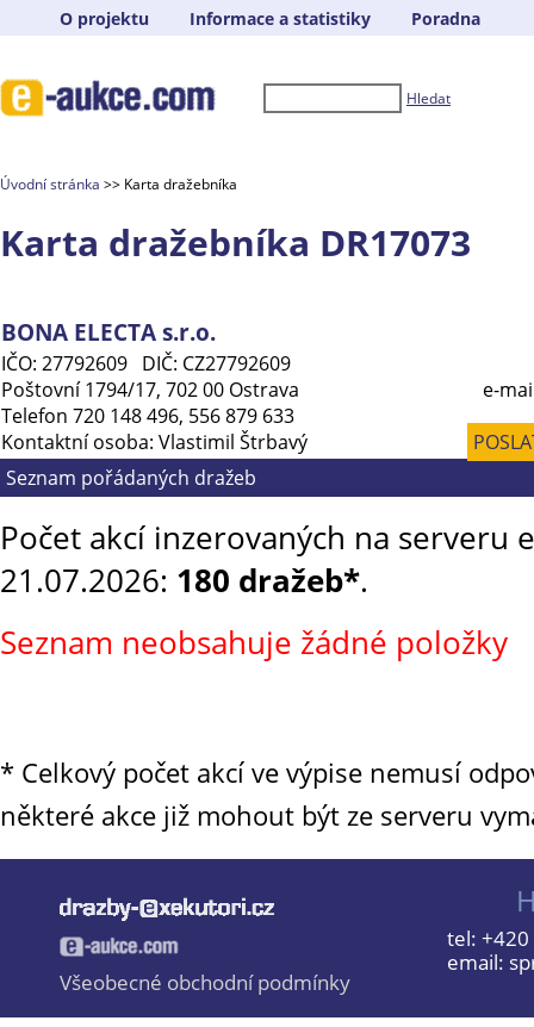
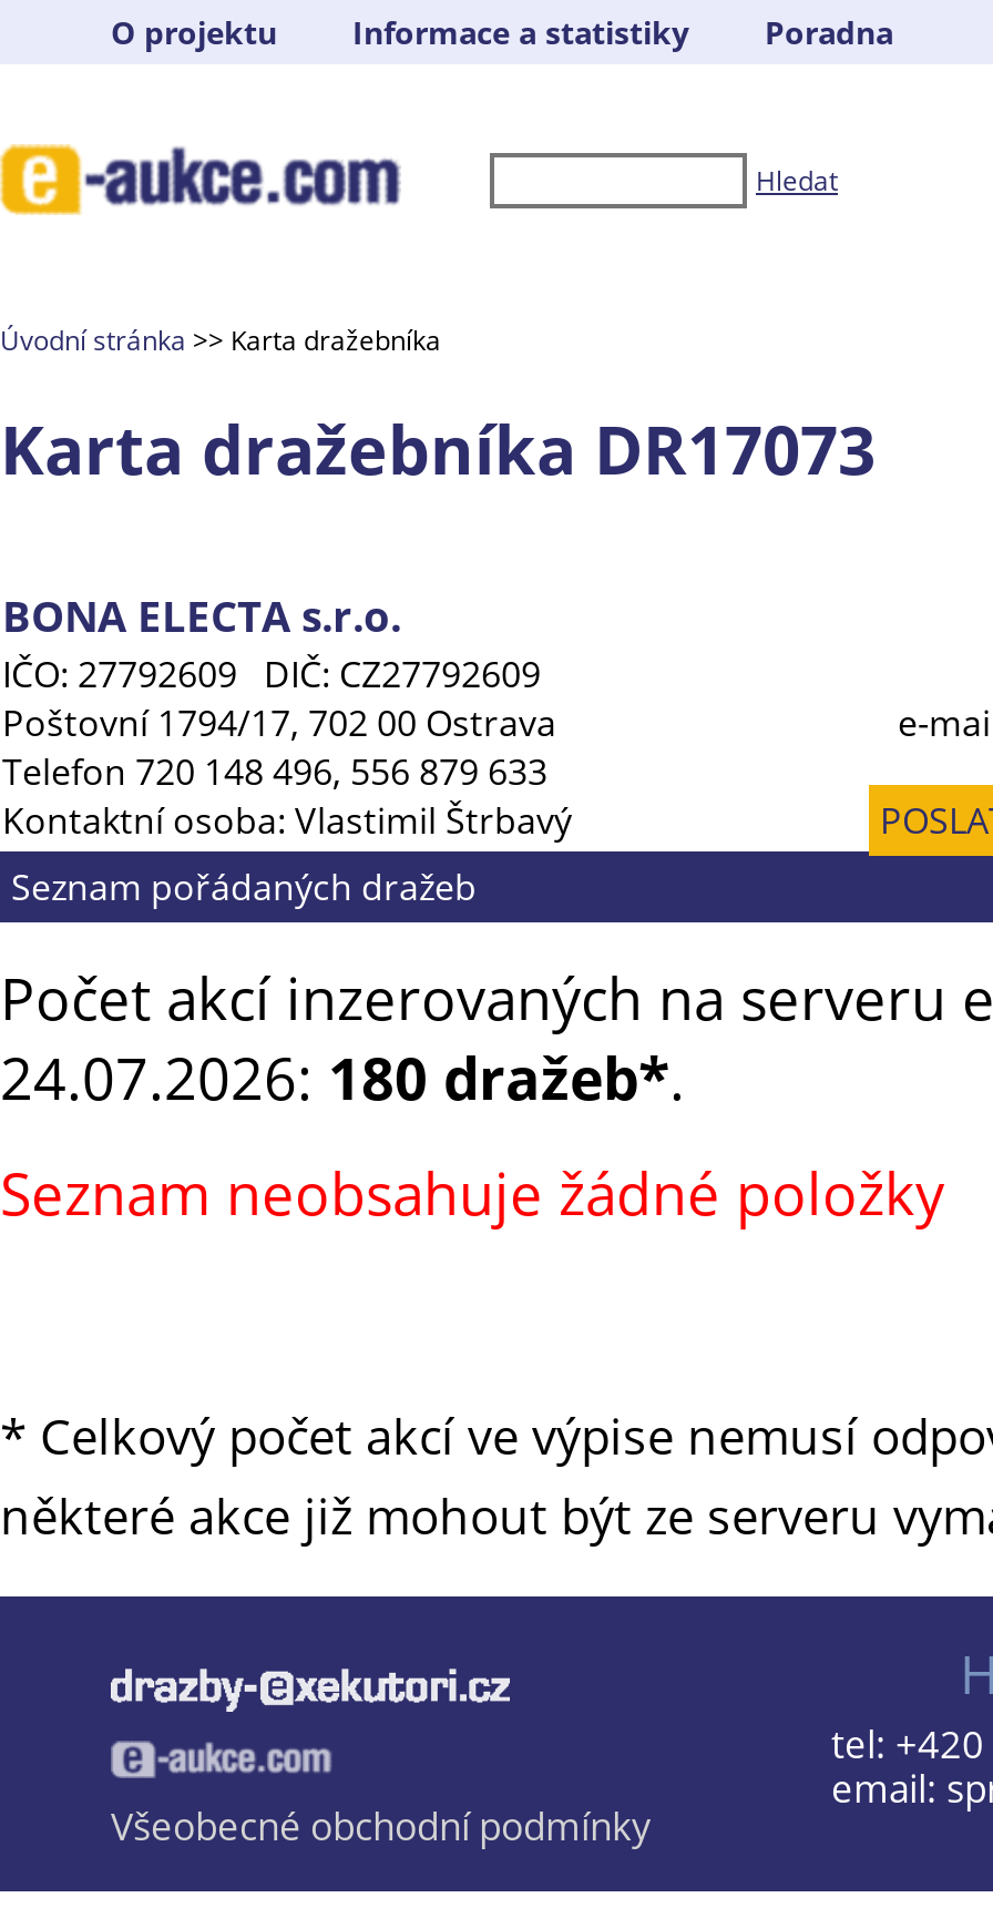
- 21.07.2026: 180 dražeb*.
+ 24.07.2026: 180 dražeb*.
